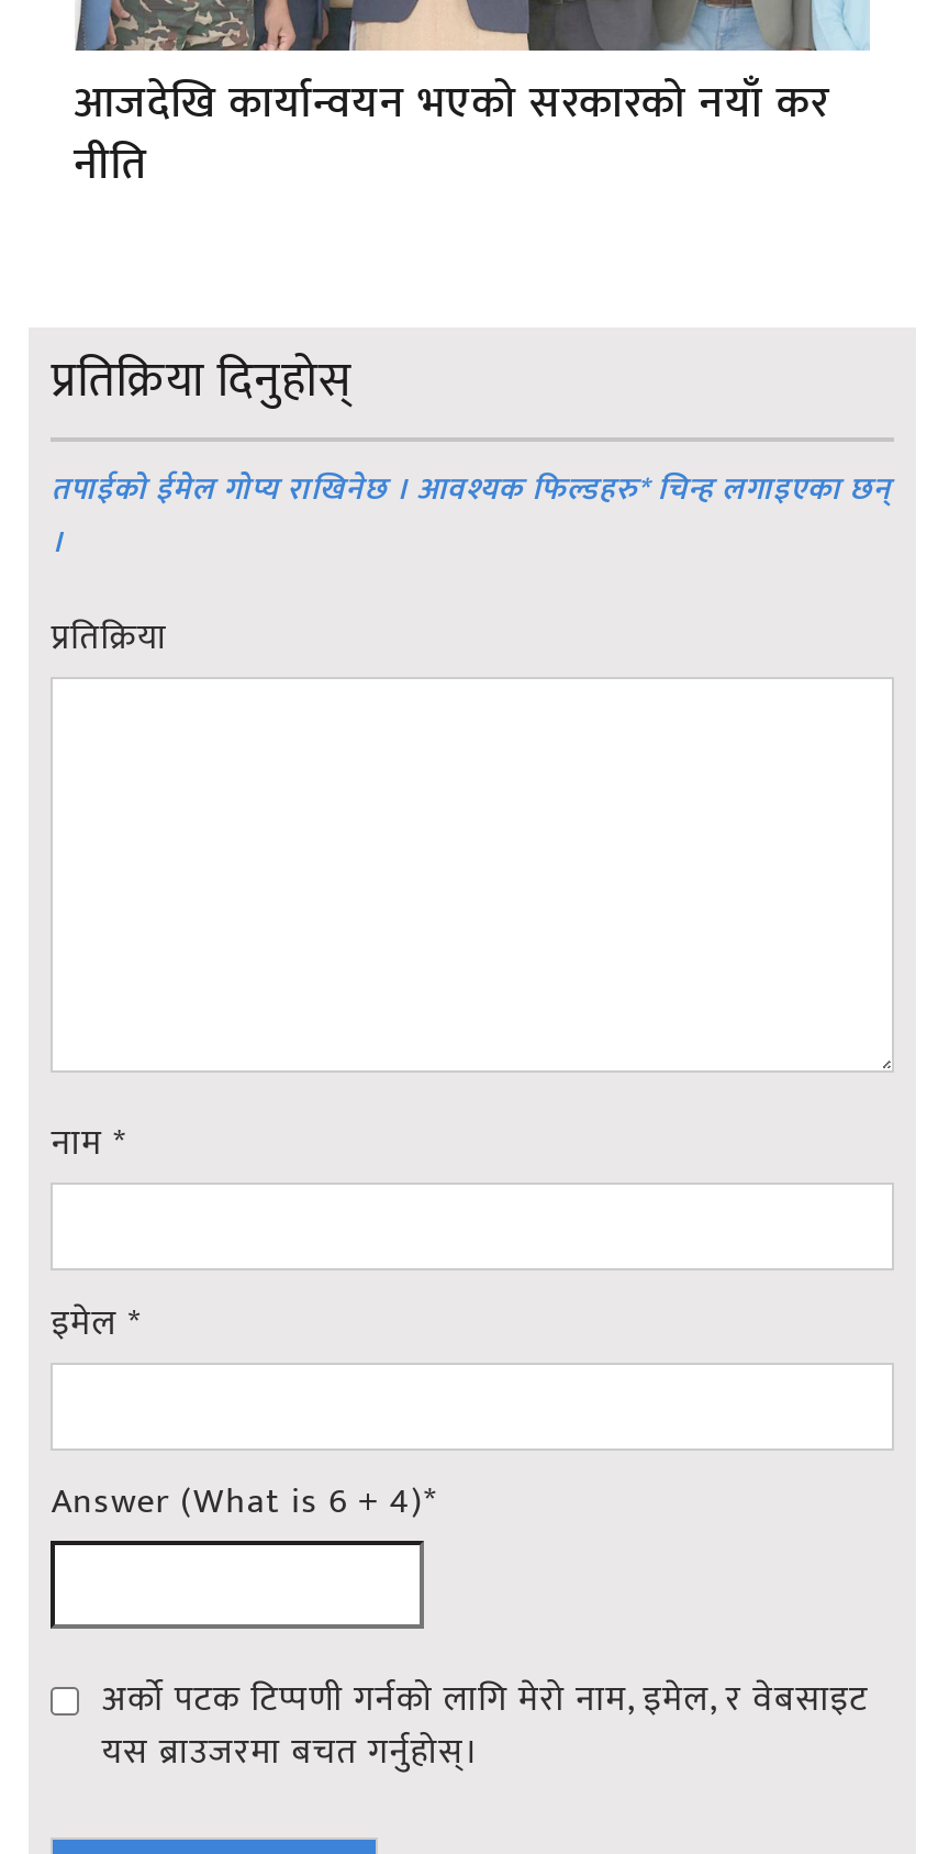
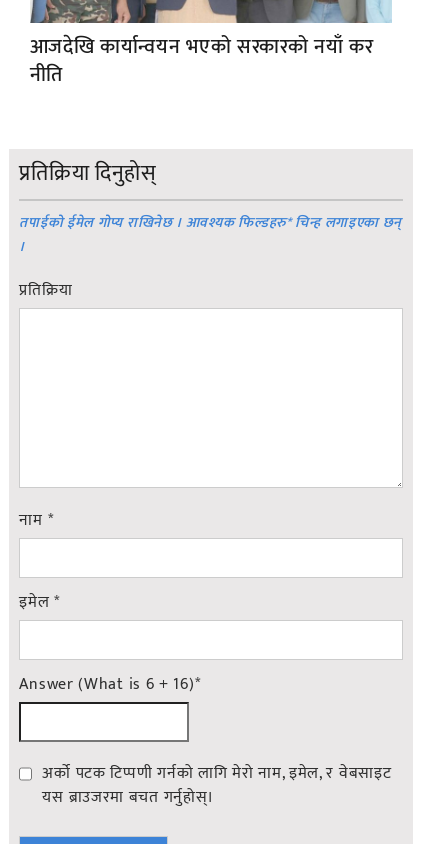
- Answer (What is 6 + 4)*
+ Answer (What is 6 + 16)*
